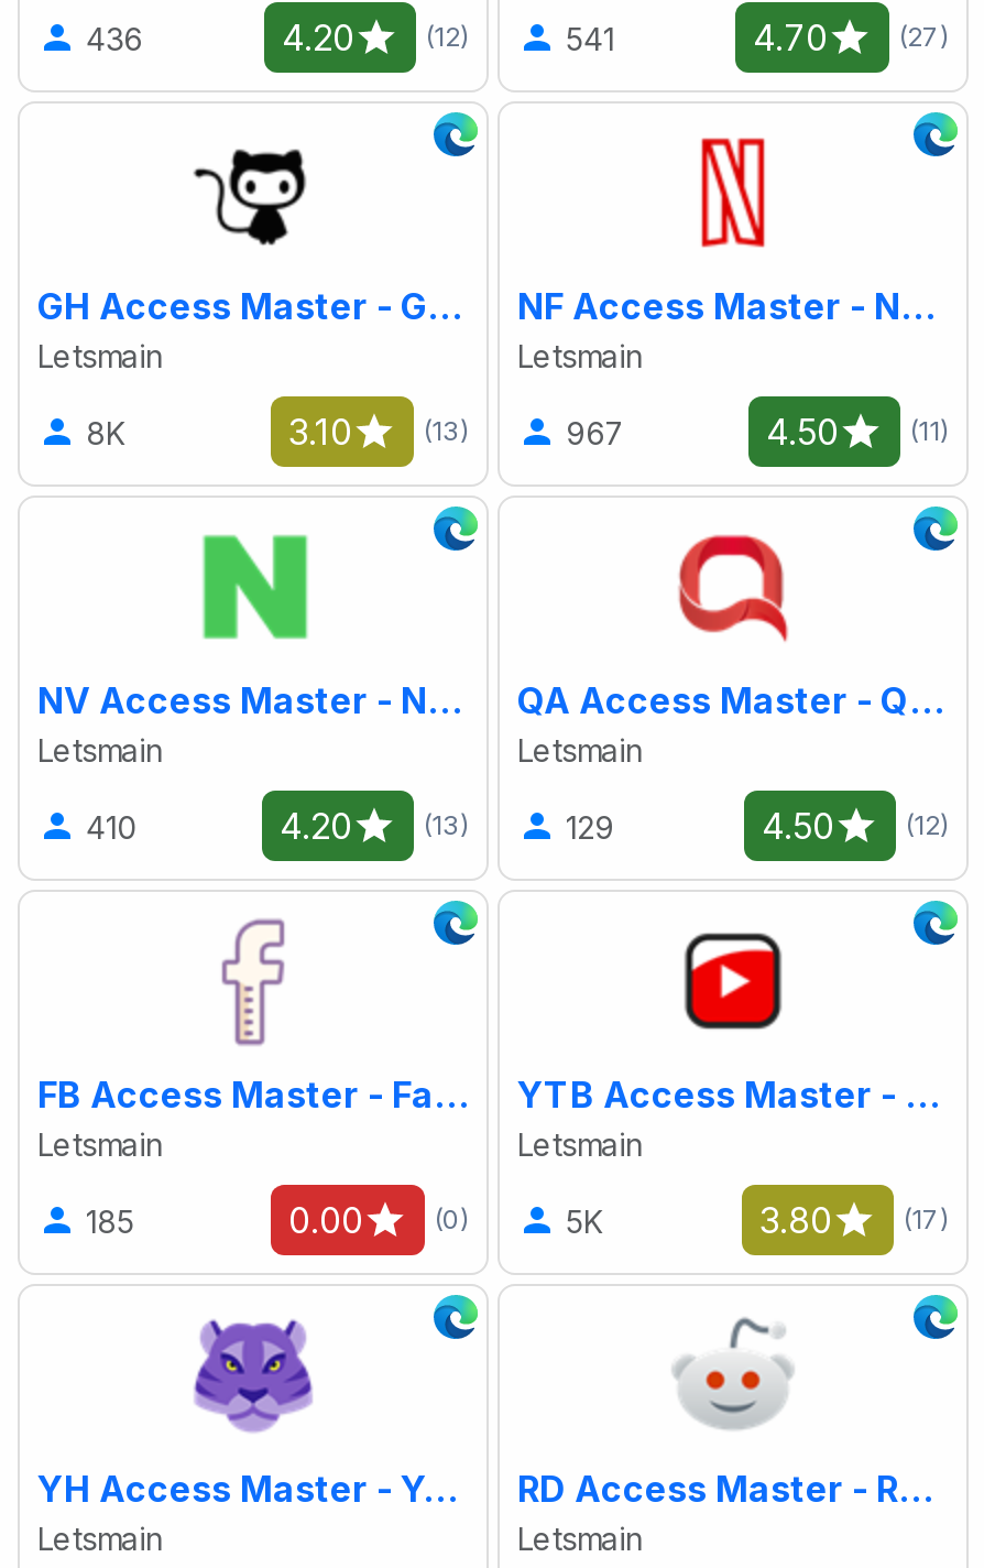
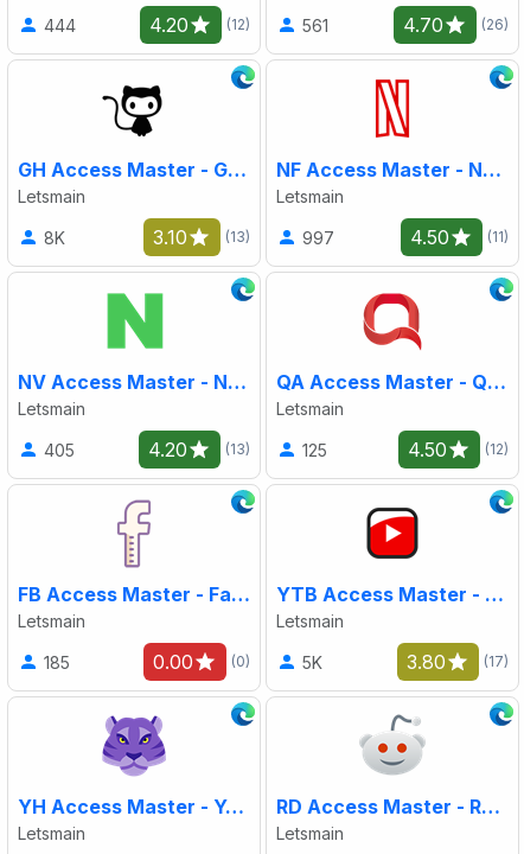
- 436
+ 444

- 541
+ 561

- (27)
+ (26)

- 967
+ 997

- 410
+ 405

- 129
+ 125
